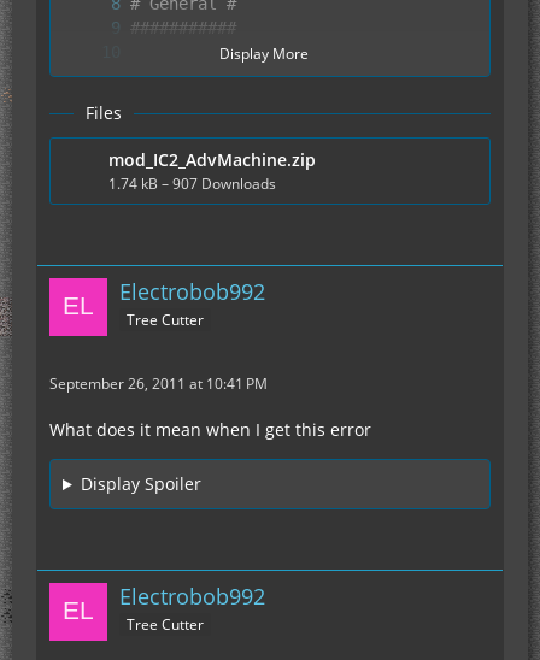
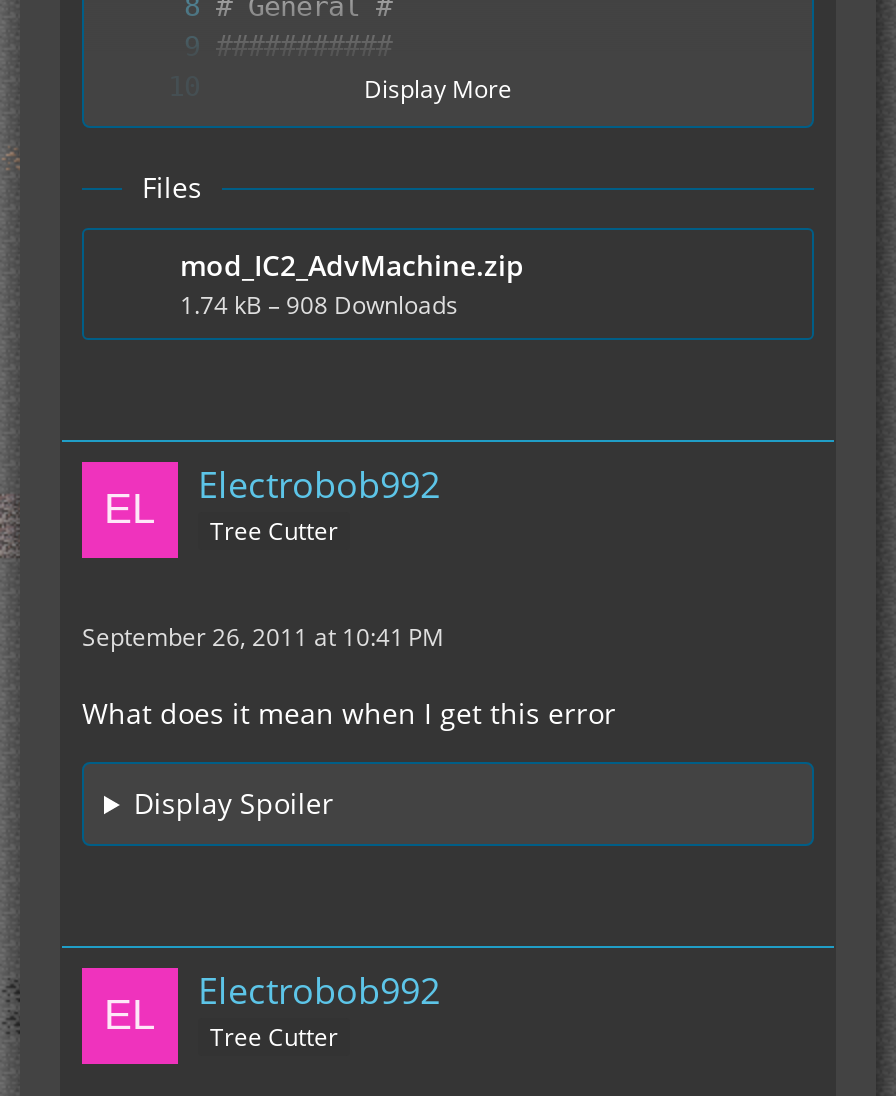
- 1.74 kB – 907 Downloads
+ 1.74 kB – 908 Downloads
